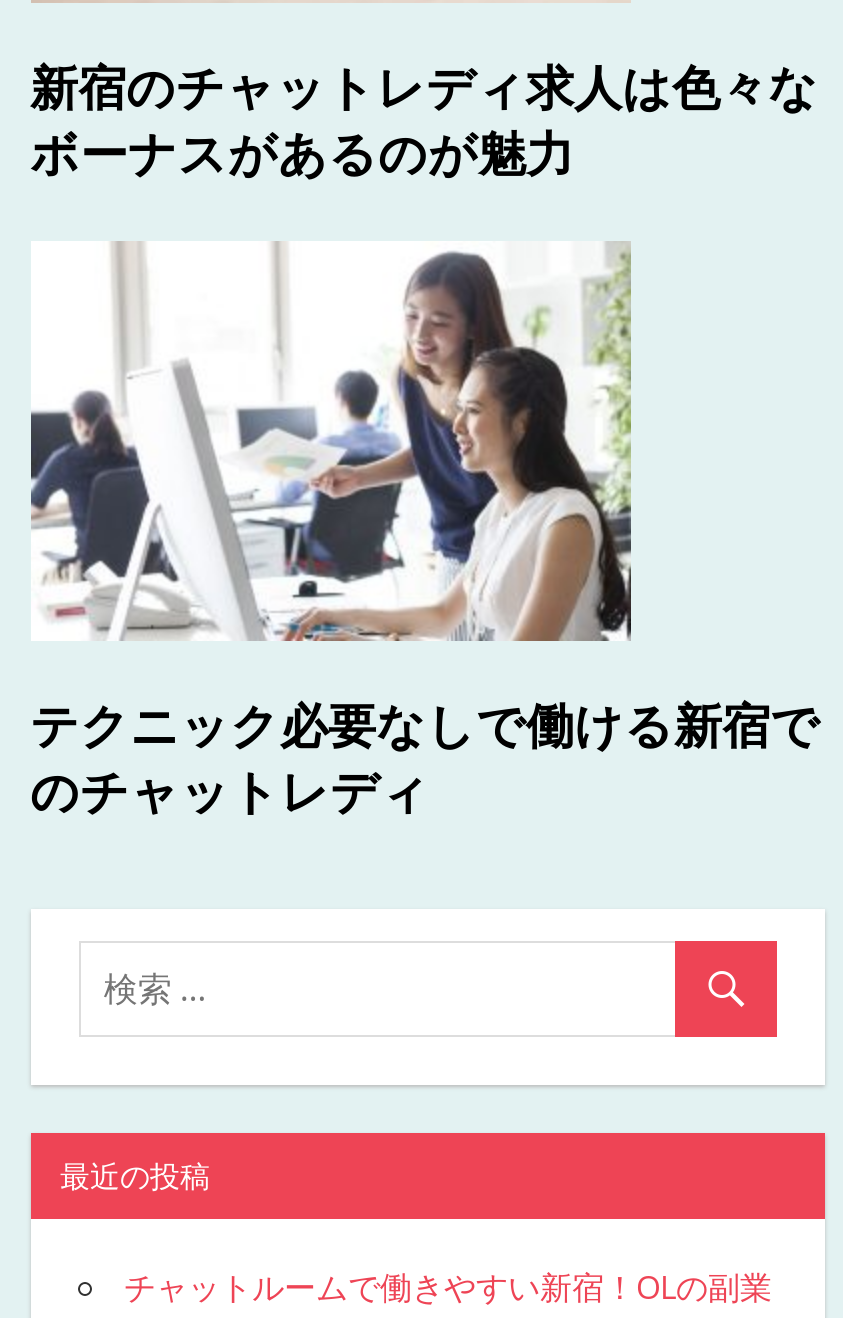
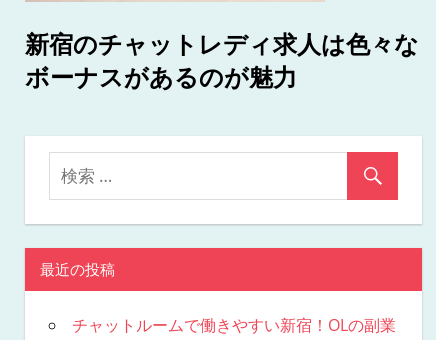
- [image]
- テクニック必要なしで働ける新宿で
- のチャットレディ
